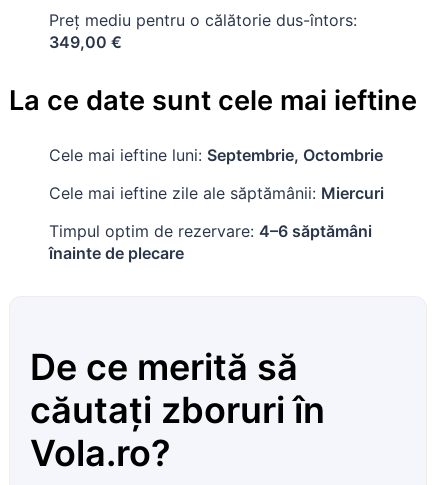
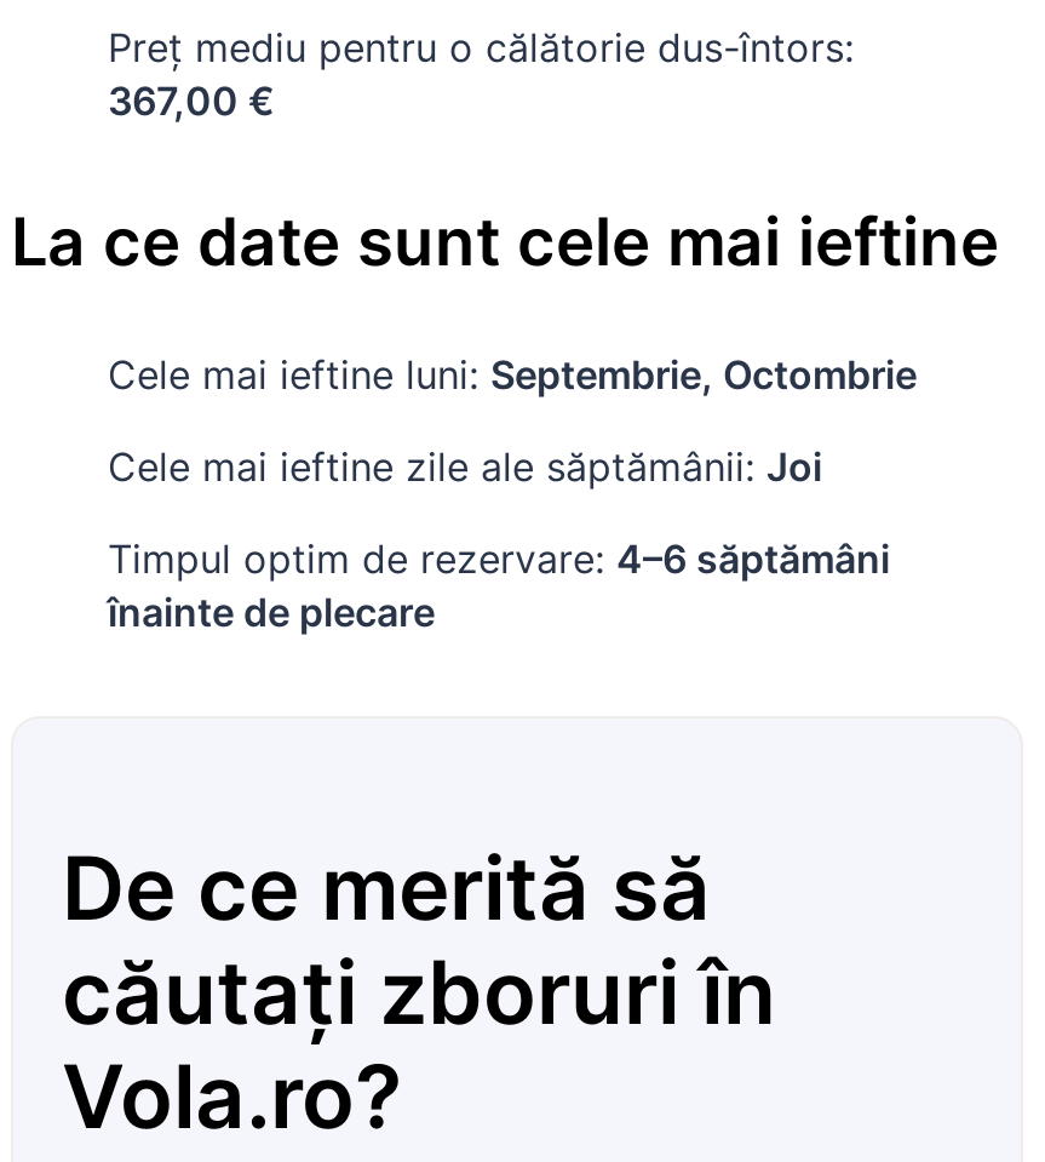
- 349,00 €
+ 367,00 €

- Cele mai ieftine zile ale săptămânii: Miercuri
+ Cele mai ieftine zile ale săptămânii: Joi
